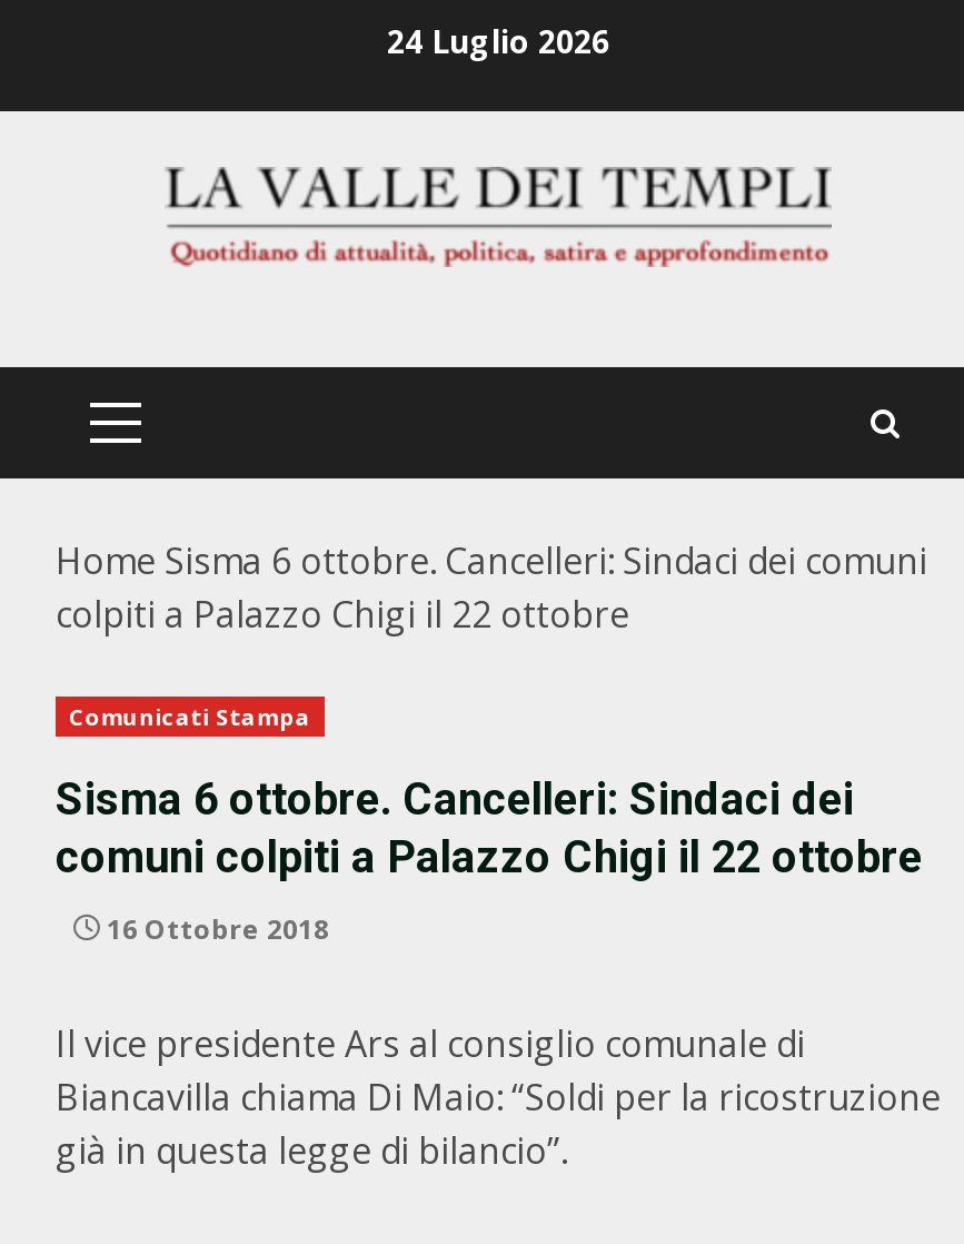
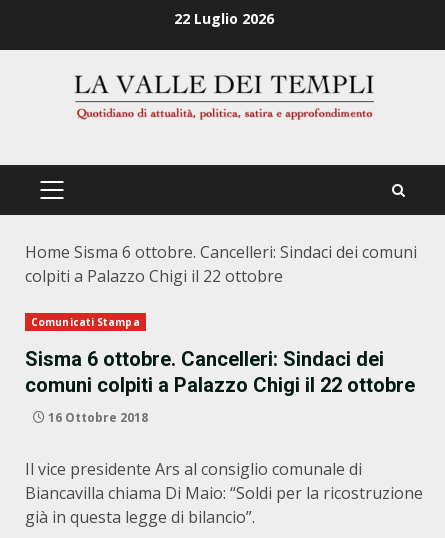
- 24 Luglio 2026
+ 22 Luglio 2026
